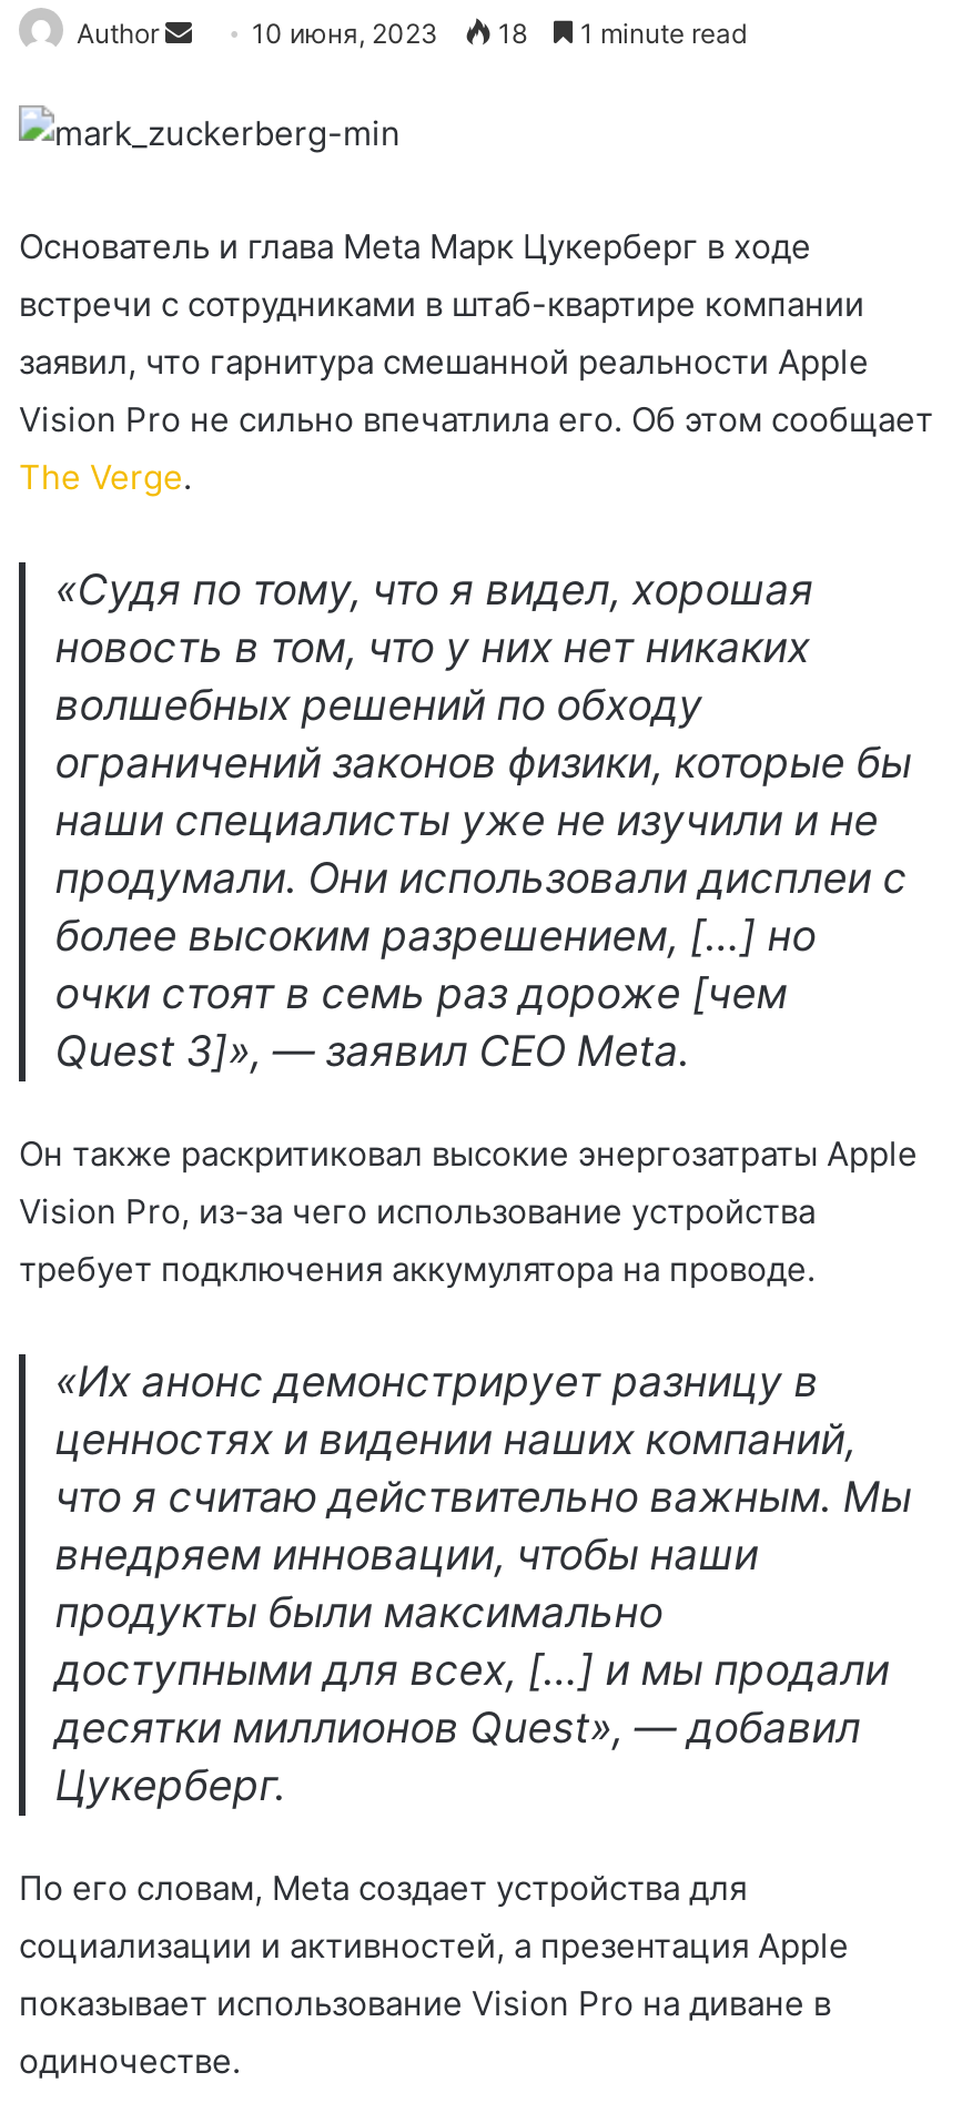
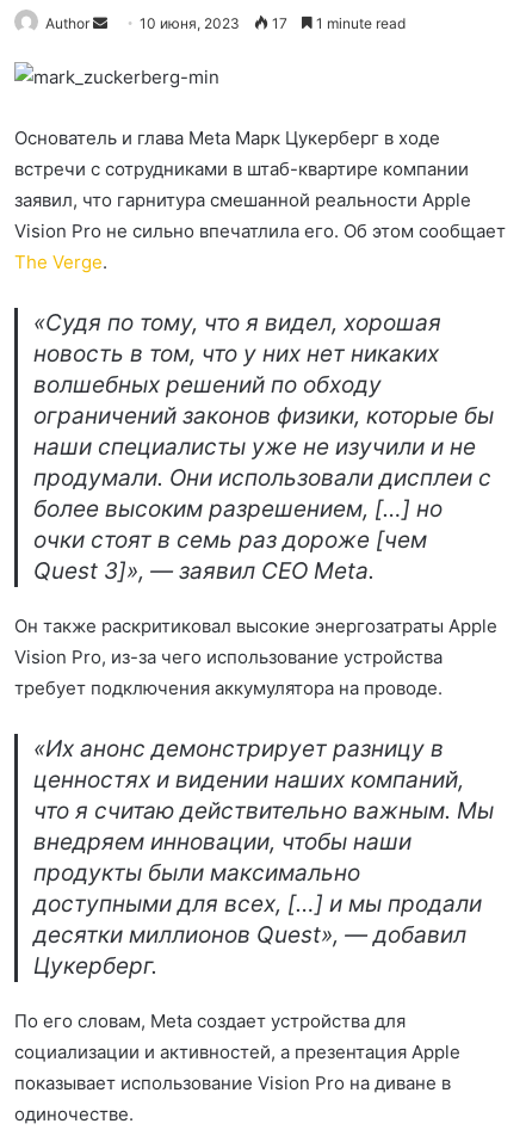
- 18
+ 17
